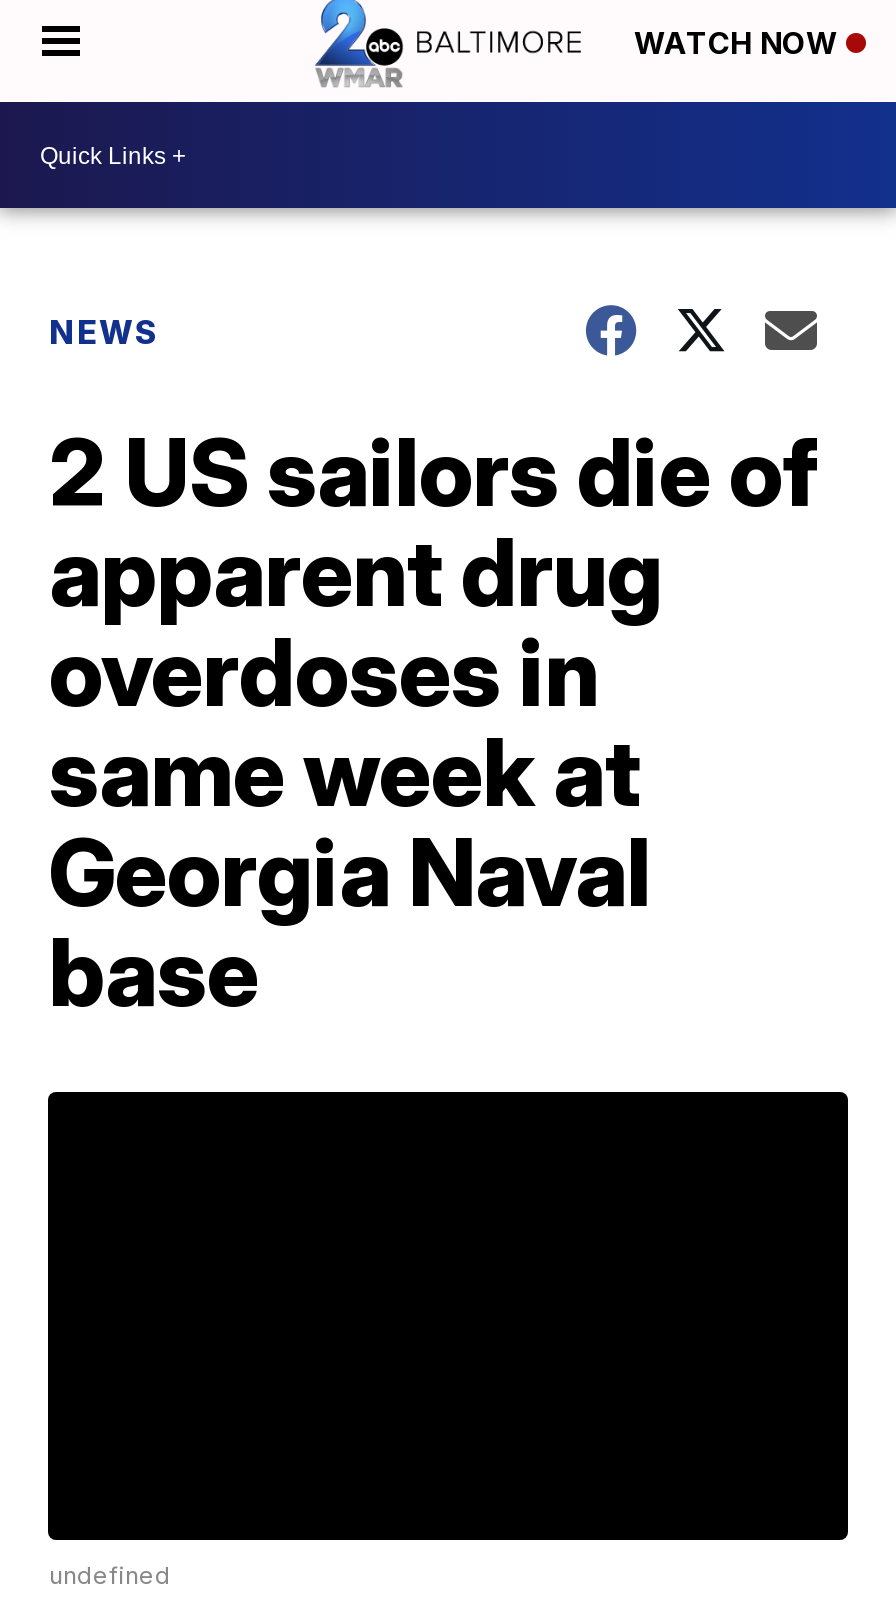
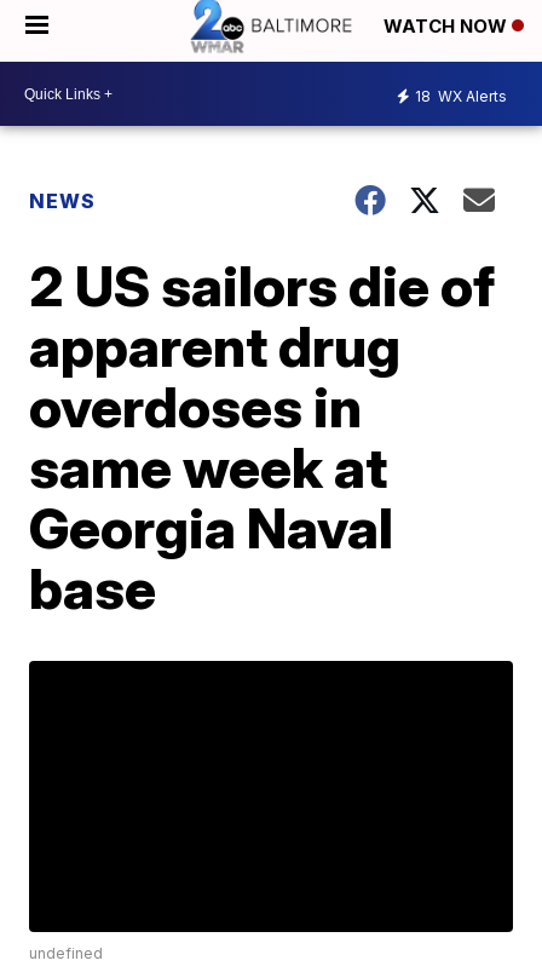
+ 18 WX Alerts
